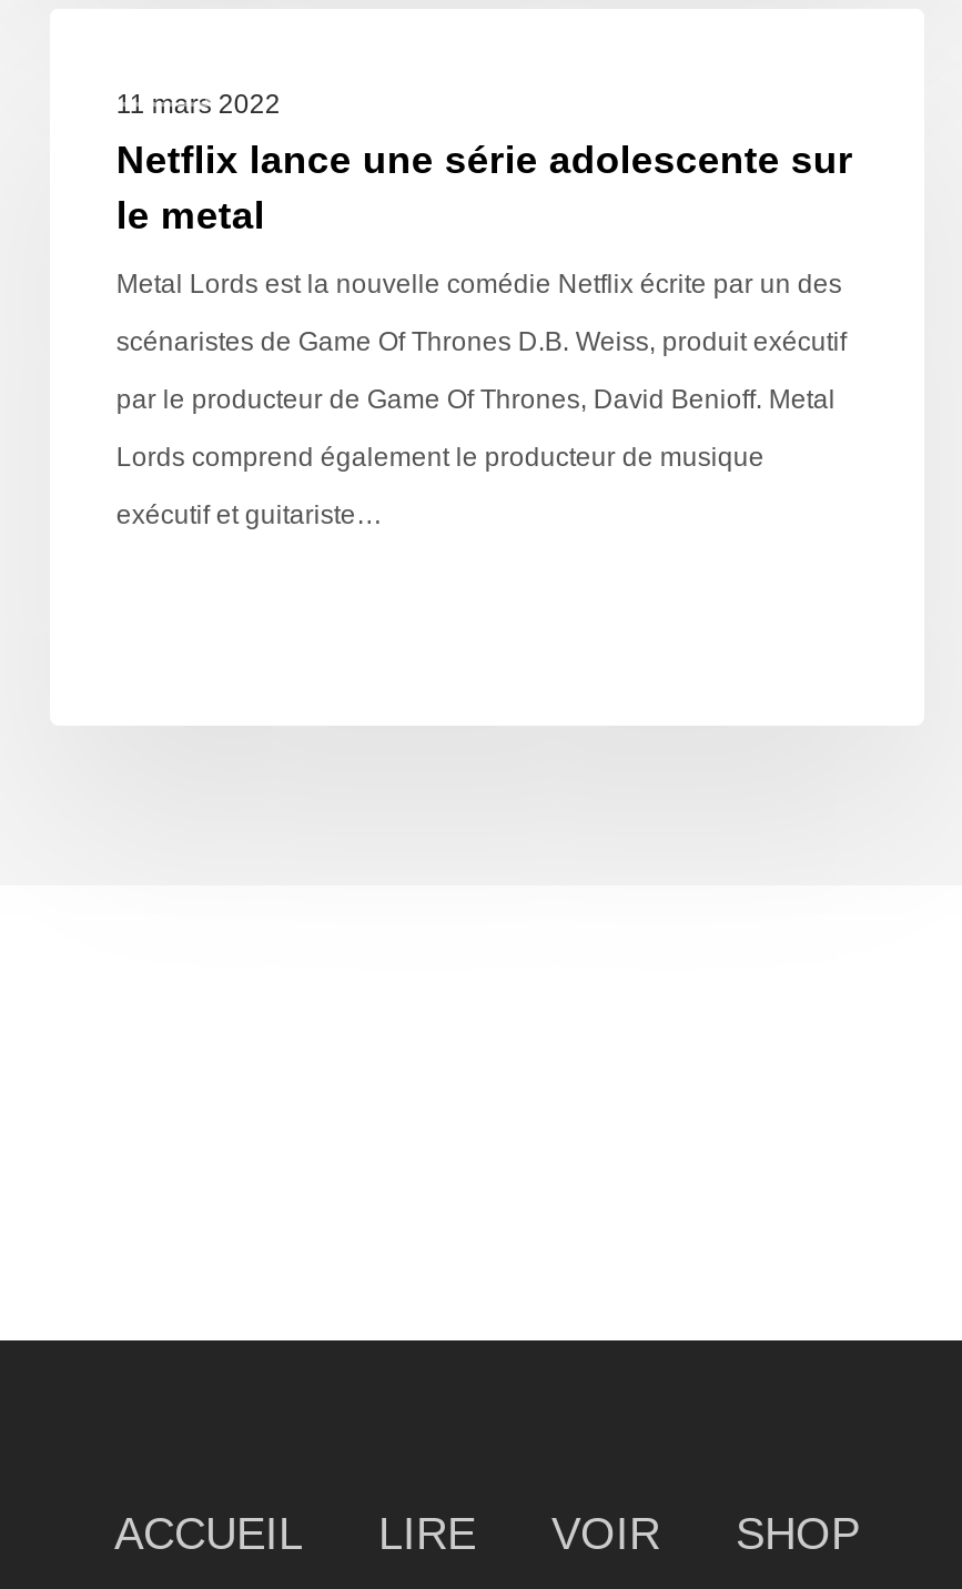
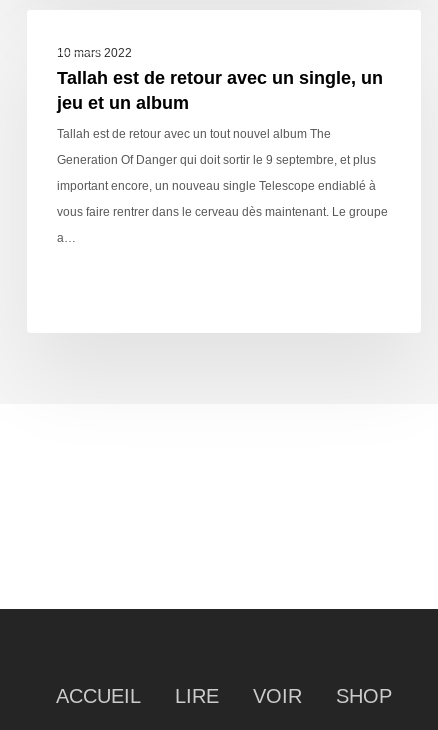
- 11 mars 2022
- Netflix lance une série adolescente sur
- le metal
+ 10 mars 2022
+ Tallah est de retour avec un single, un
+ jeu et un album

- Metal Lords est la nouvelle comédie Netflix écrite par un des
+ Tallah est de retour avec un tout nouvel album The

- scénaristes de Game Of Thrones D.B. Weiss, produit exécutif
+ Generation Of Danger qui doit sortir le 9 septembre, et plus

- par le producteur de Game Of Thrones, David Benioff. Metal
+ important encore, un nouveau single Telescope endiablé à

- Lords comprend également le producteur de musique
+ vous faire rentrer dans le cerveau dès maintenant. Le groupe

- exécutif et guitariste…
+ a…
